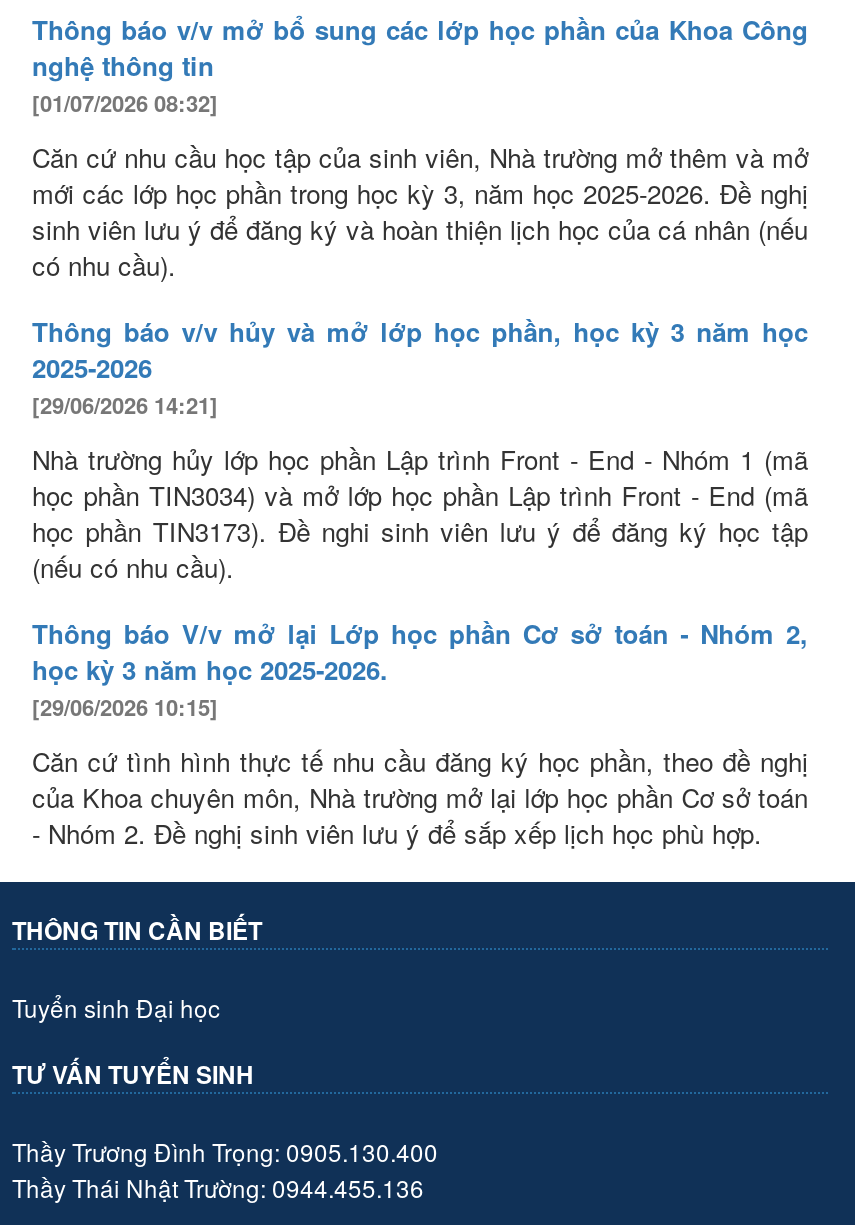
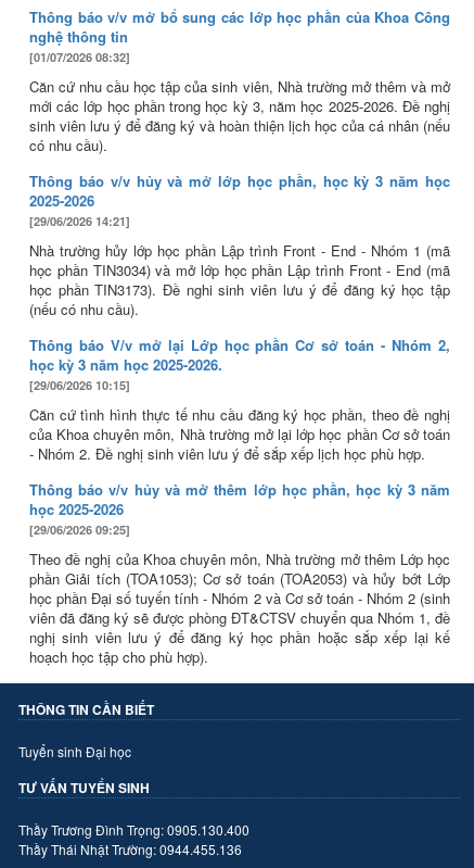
+ Thông báo v/v hủy và mở thêm lớp học phần, học kỳ 3 năm
+ học 2025-2026
+ [29/06/2026 09:25]
+ Theo đề nghị của Khoa chuyên môn, Nhà trường mở thêm Lớp học
+ phần Giải tích (TOA1053); Cơ sở toán (TOA2053) và hủy bớt Lớp
+ học phần Đại số tuyến tính - Nhóm 2 và Cơ sở toán - Nhóm 2 (sinh
+ viên đã đăng ký sẽ được phòng ĐT&CTSV chuyển qua Nhóm 1, đề
+ nghị sinh viên lưu ý để đăng ký học phần hoặc sắp xếp lại kế
+ hoạch học tập cho phù hợp).
